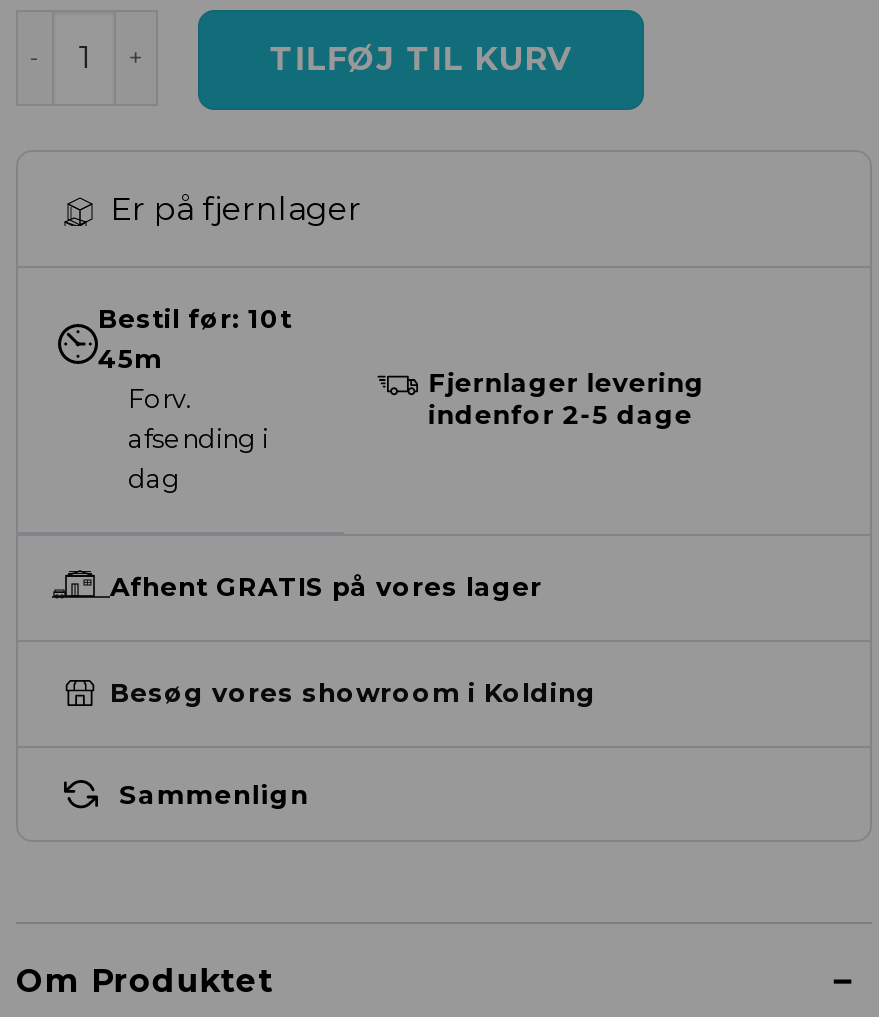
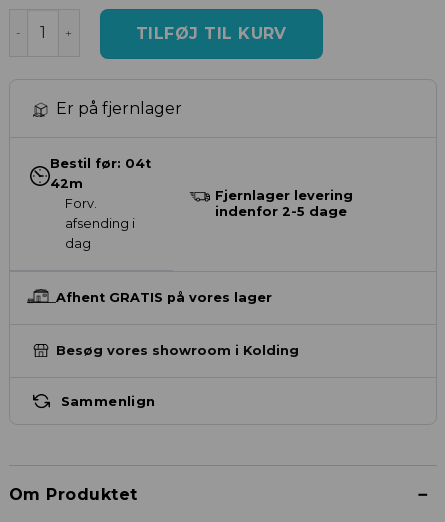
- Bestil før: 10t
- 45m
+ Bestil før: 04t
+ 42m
